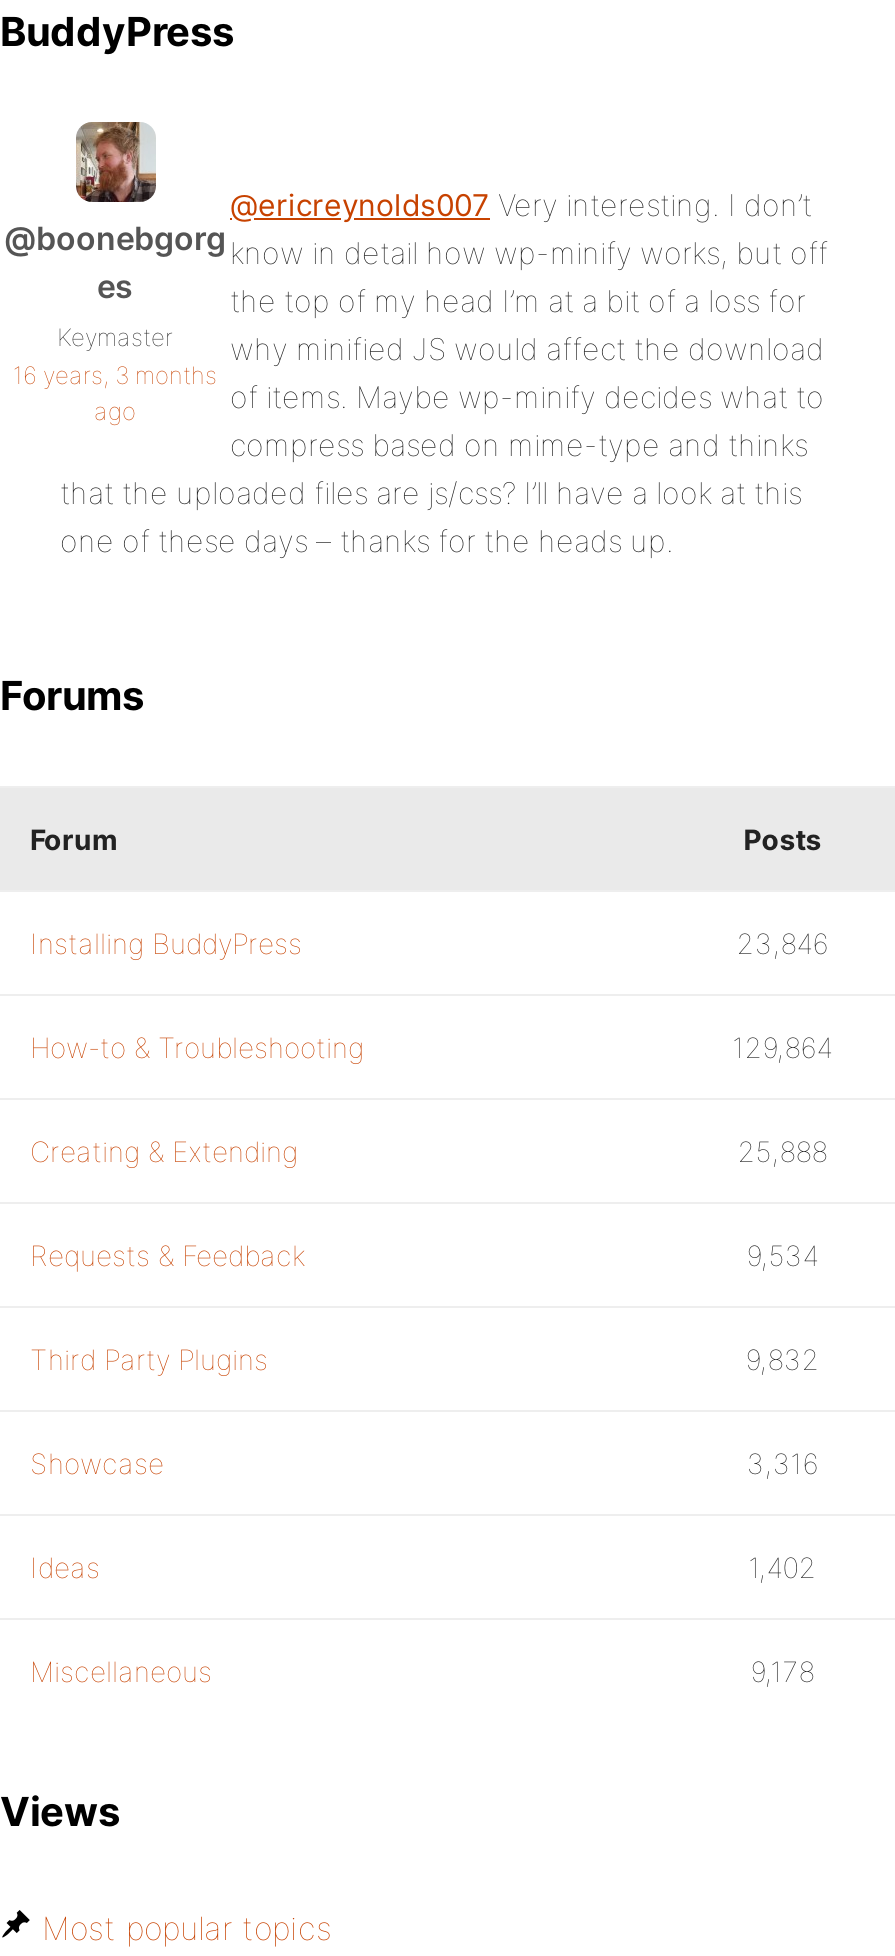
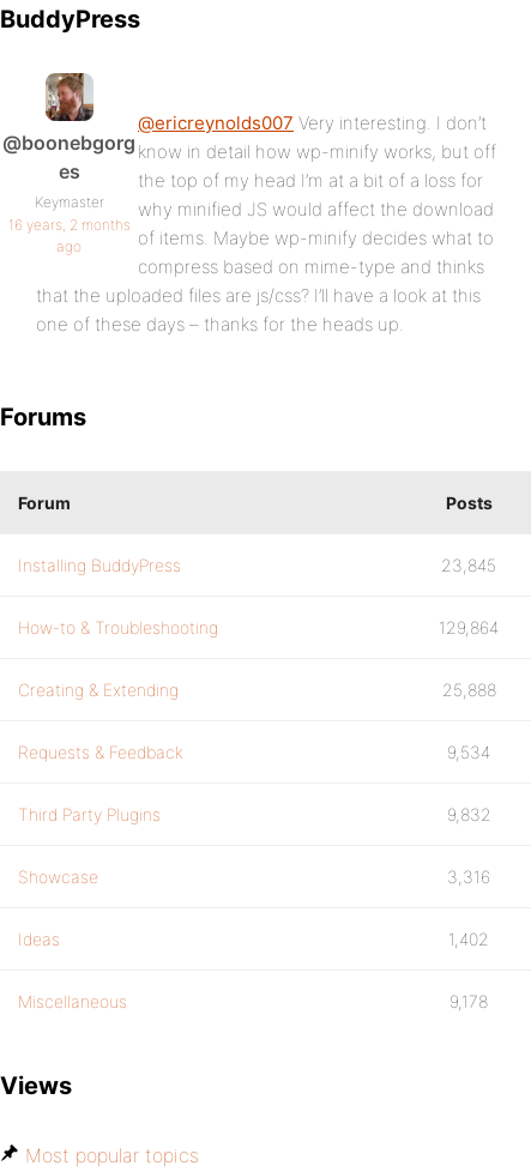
- 16 years, 3 months
+ 16 years, 2 months

- 23,846
+ 23,845
